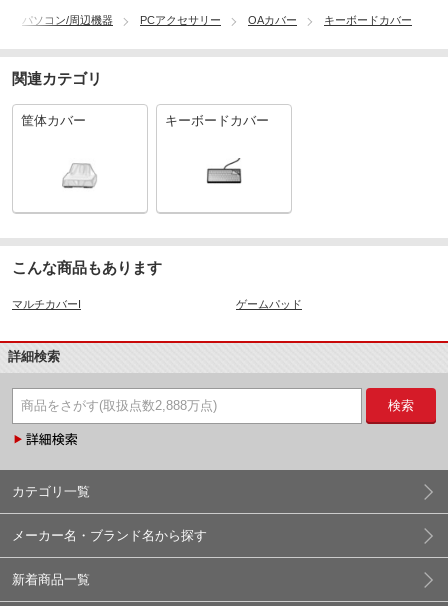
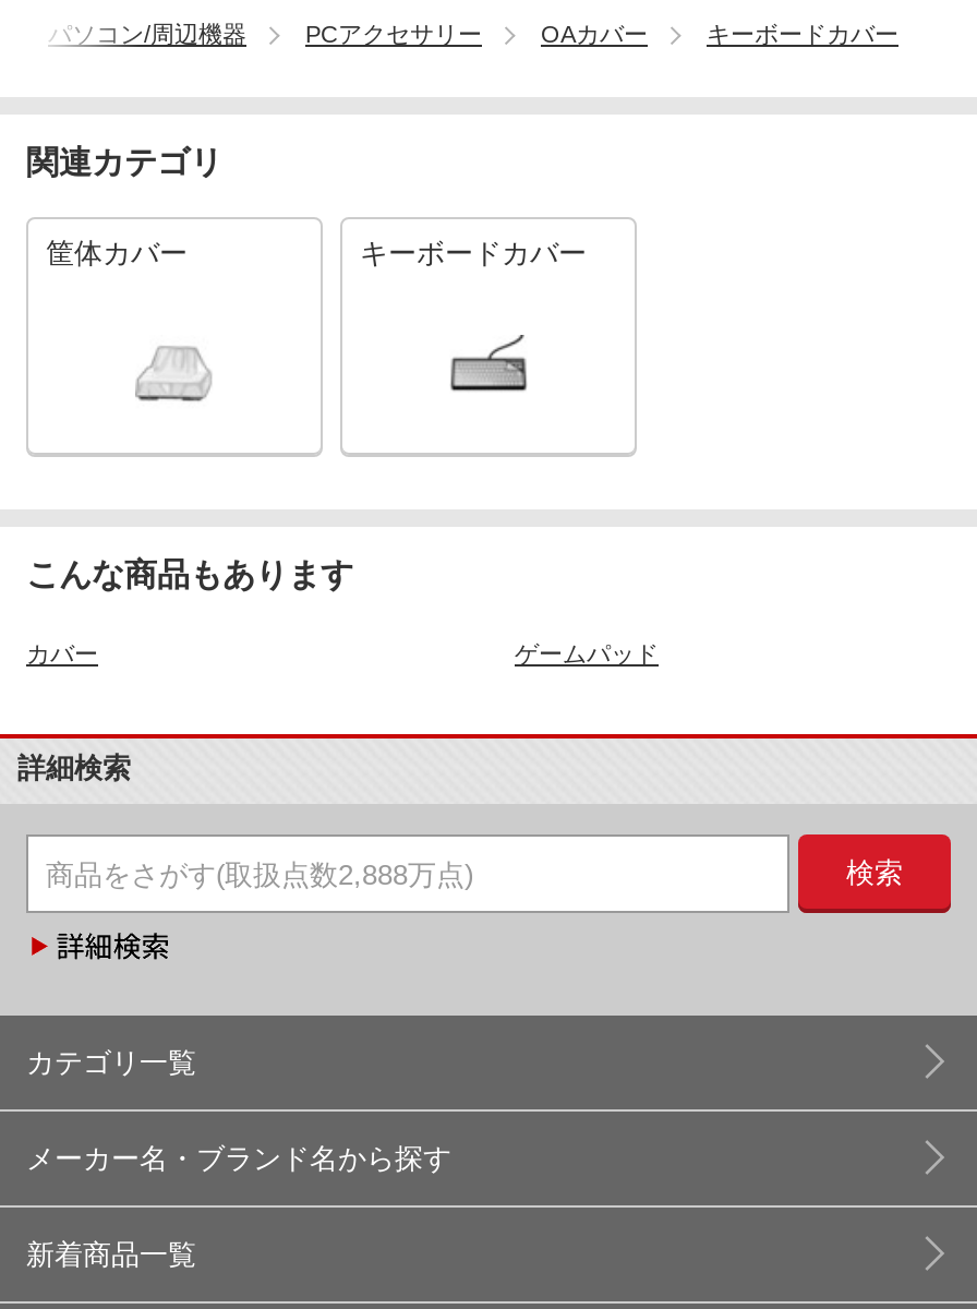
- マルチカバーI
+ カバー
